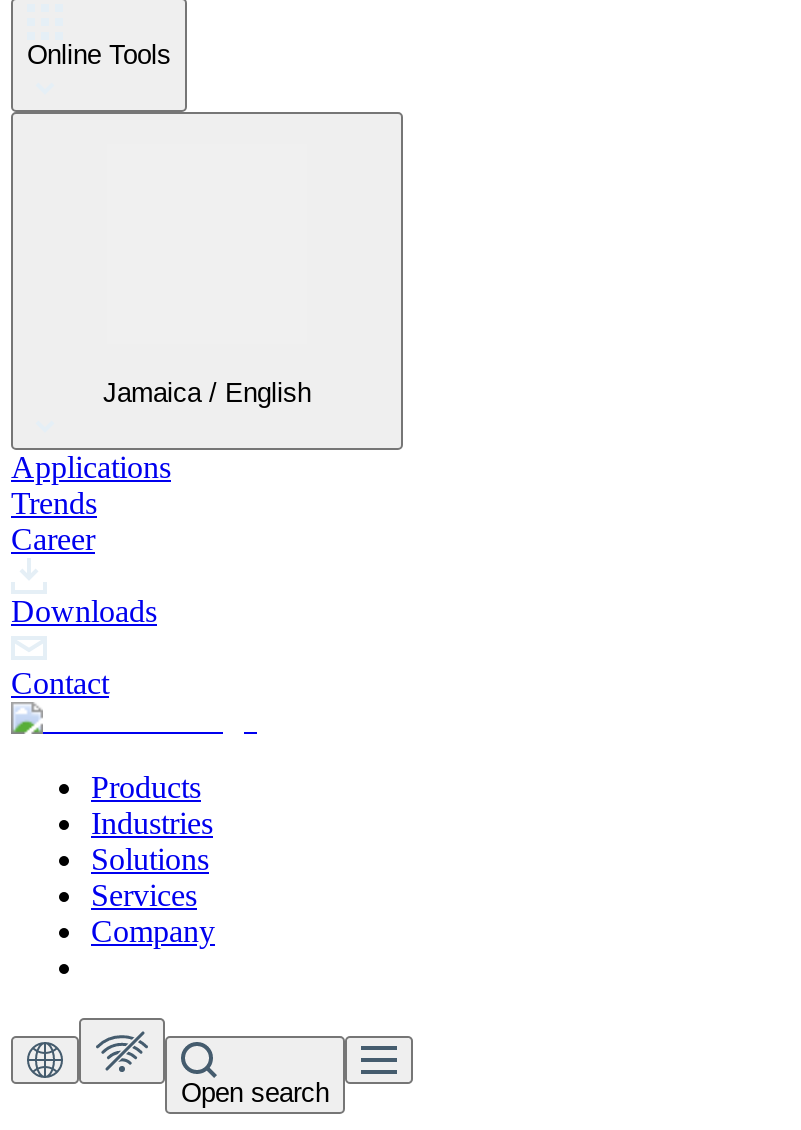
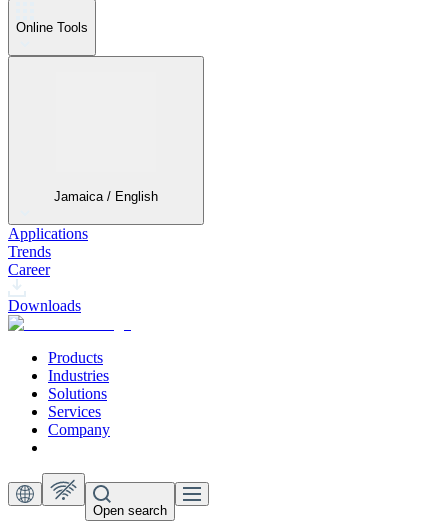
- Contact
